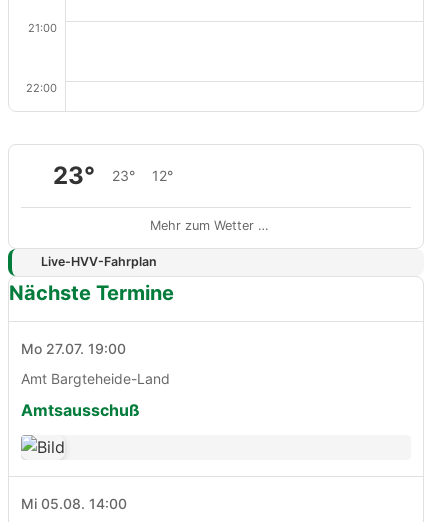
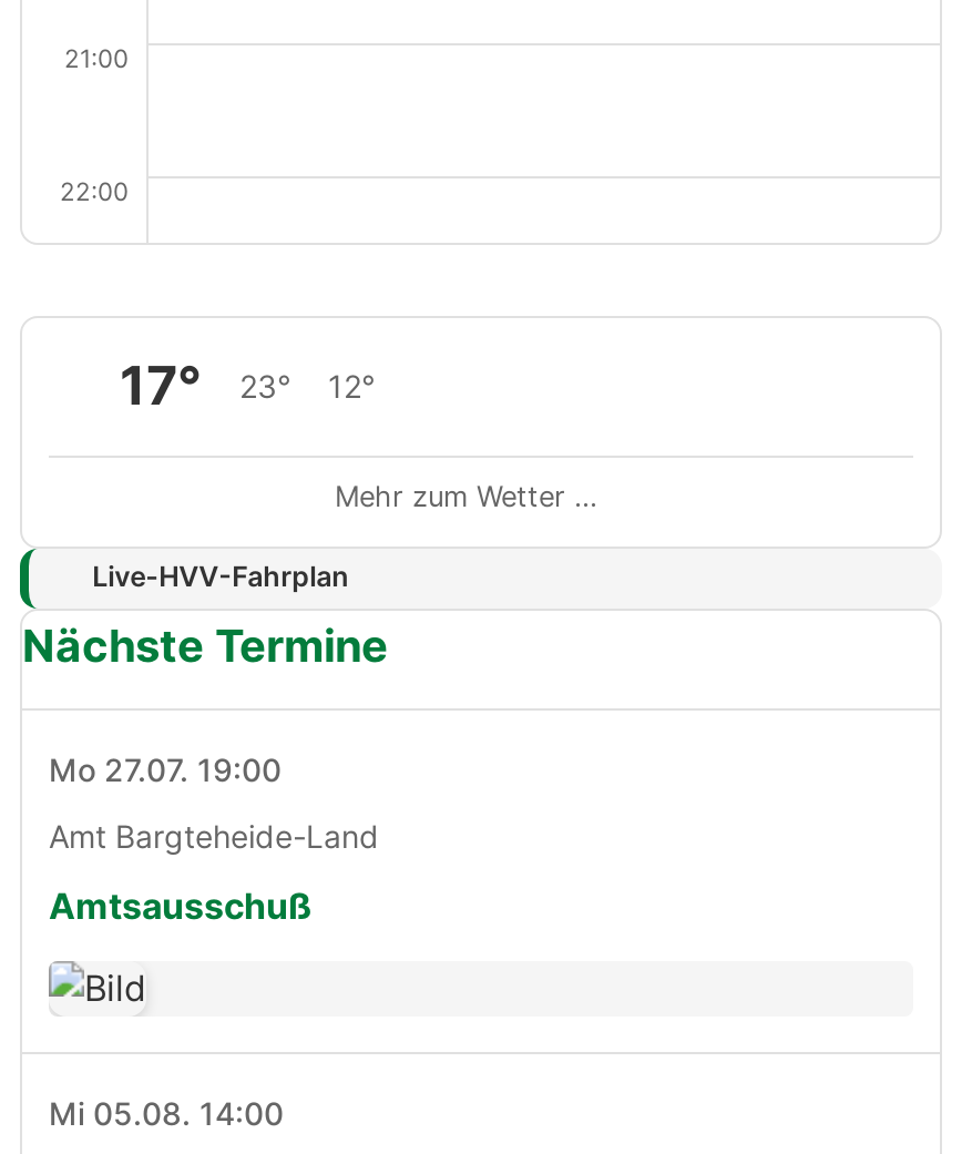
- 23° 23° 12°
+ 17° 23° 12°
